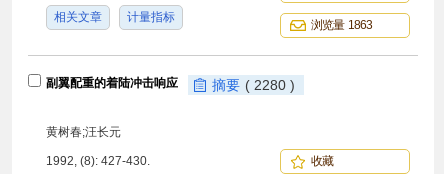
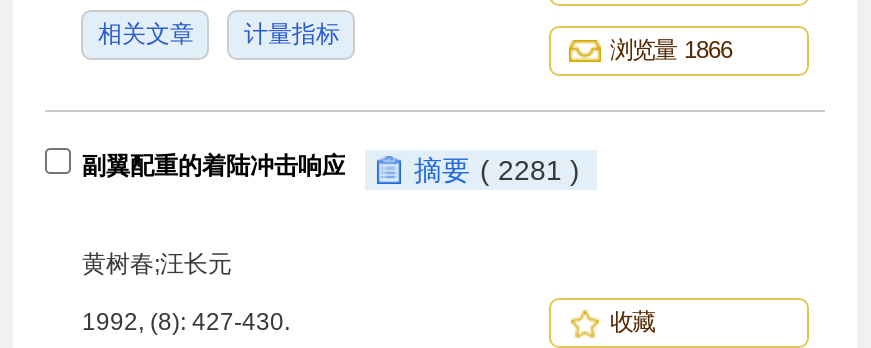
- 浏览量 1863
+ 浏览量 1866

- 摘要 ( 2280 )
+ 摘要 ( 2281 )
